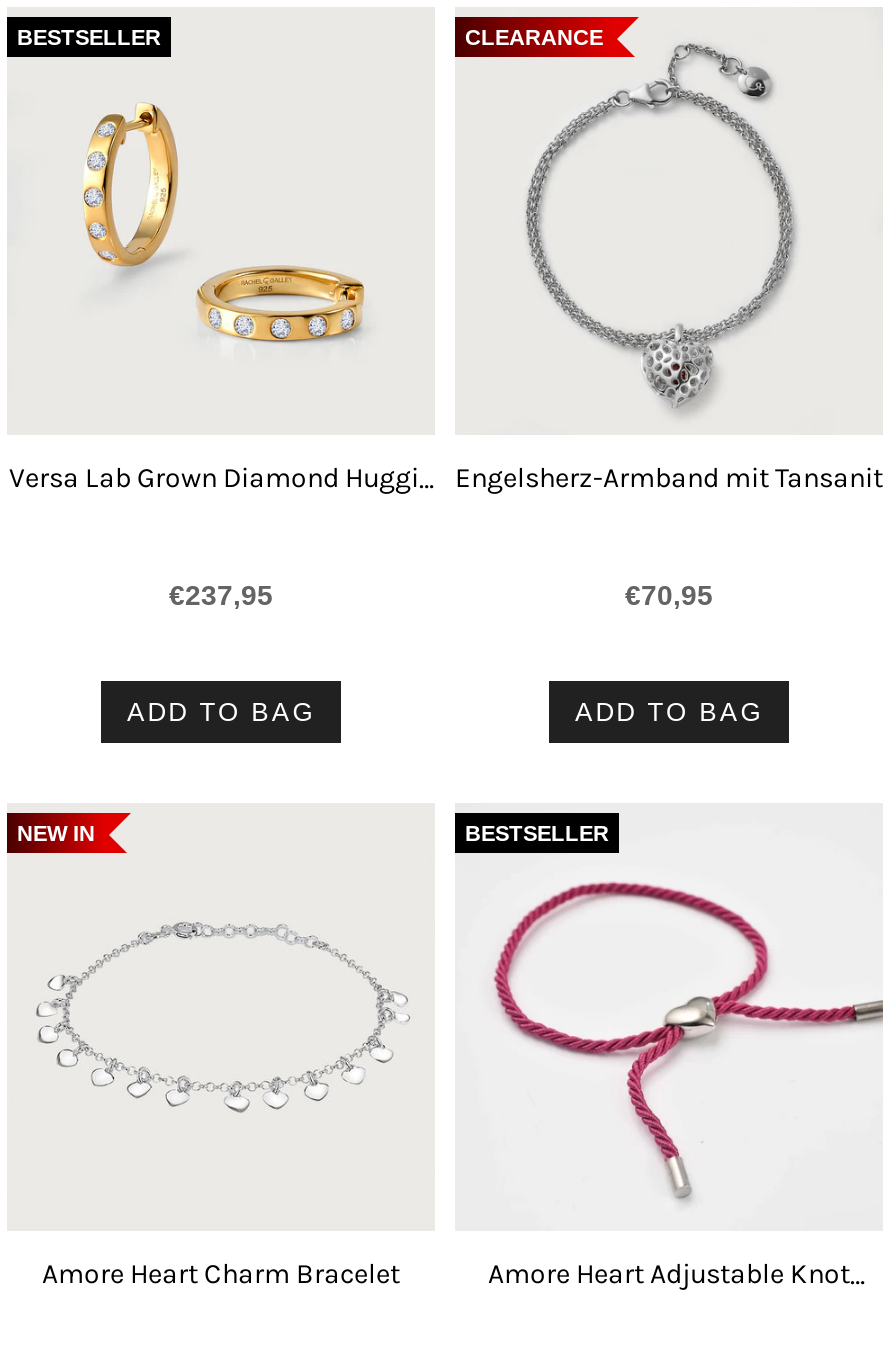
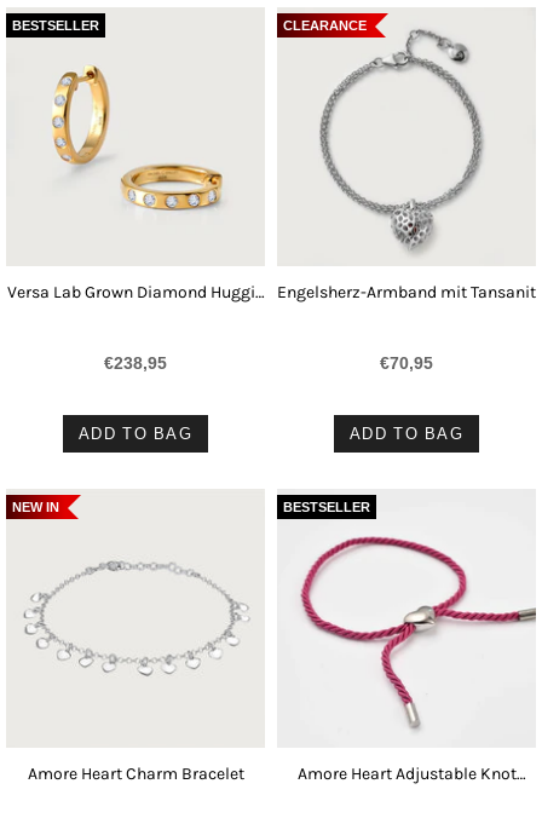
- €237,95
+ €238,95
